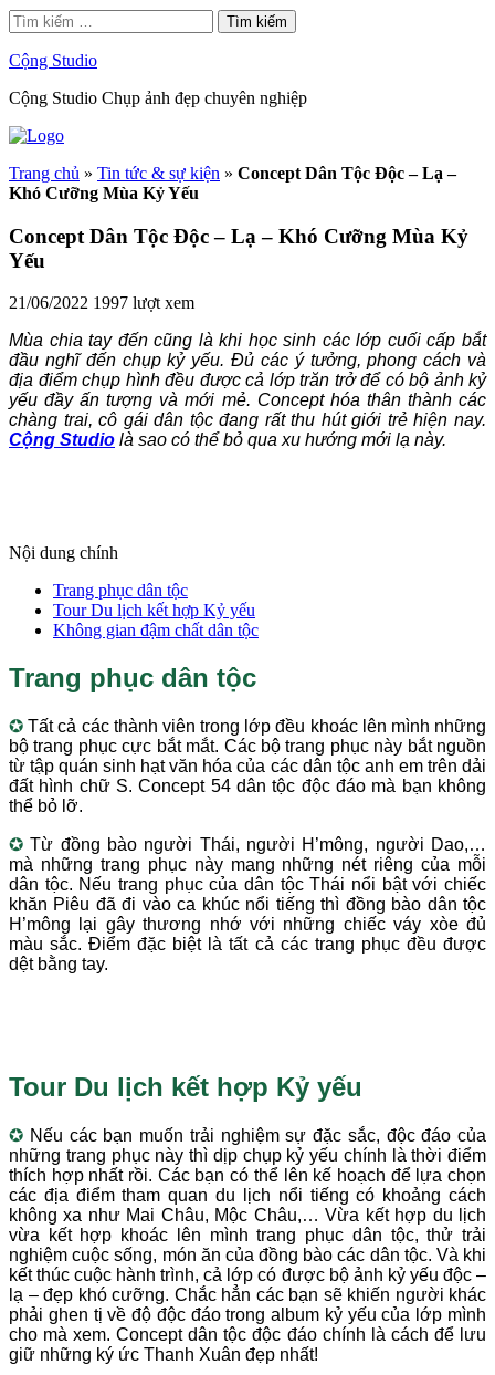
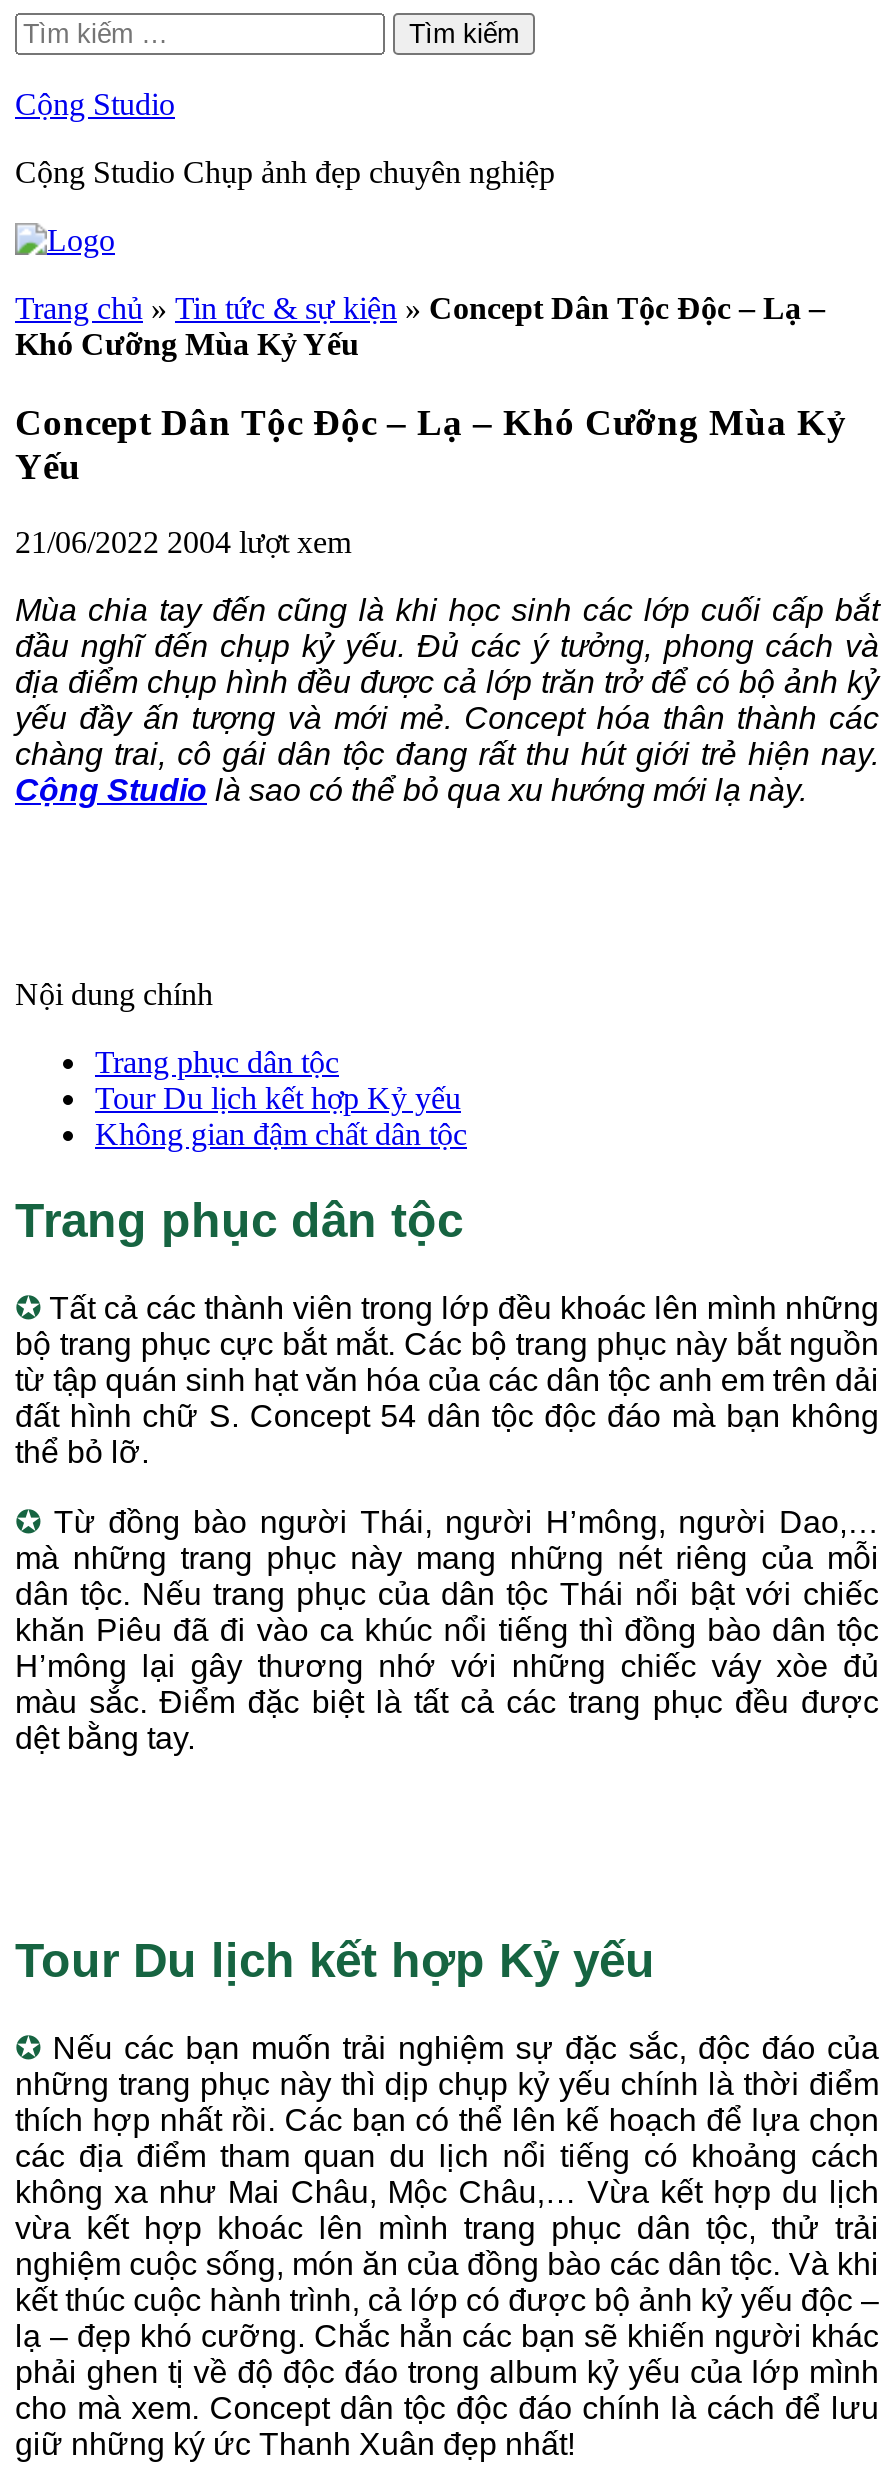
- 21/06/2022 1997 lượt xem
+ 21/06/2022 2004 lượt xem
